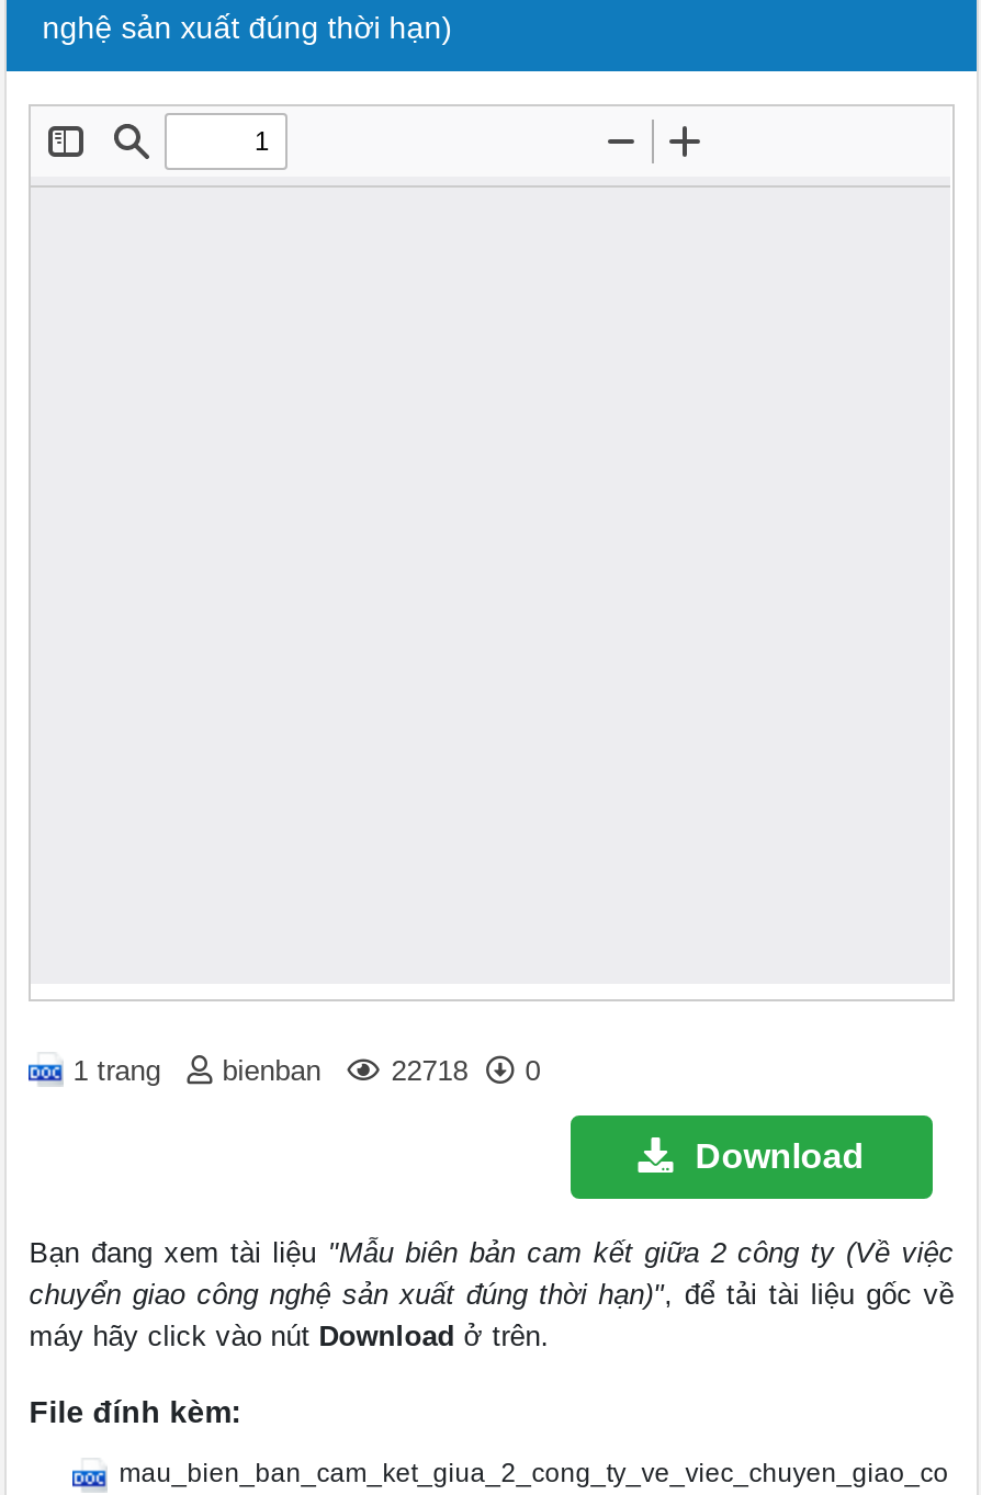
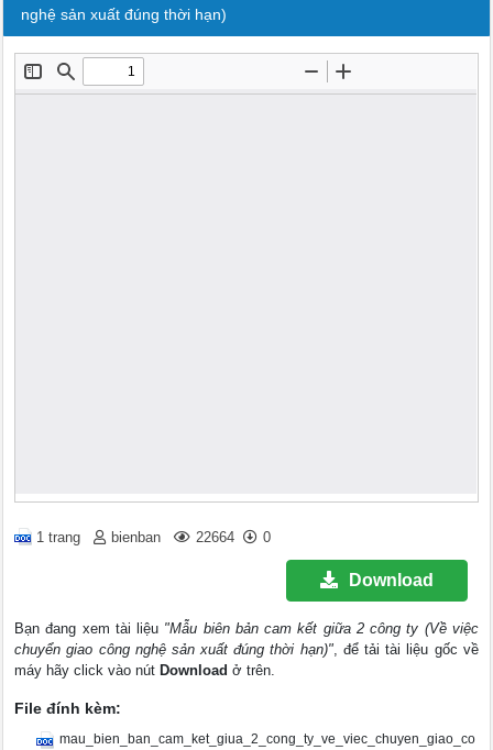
- 22718 0
+ 22664 0
